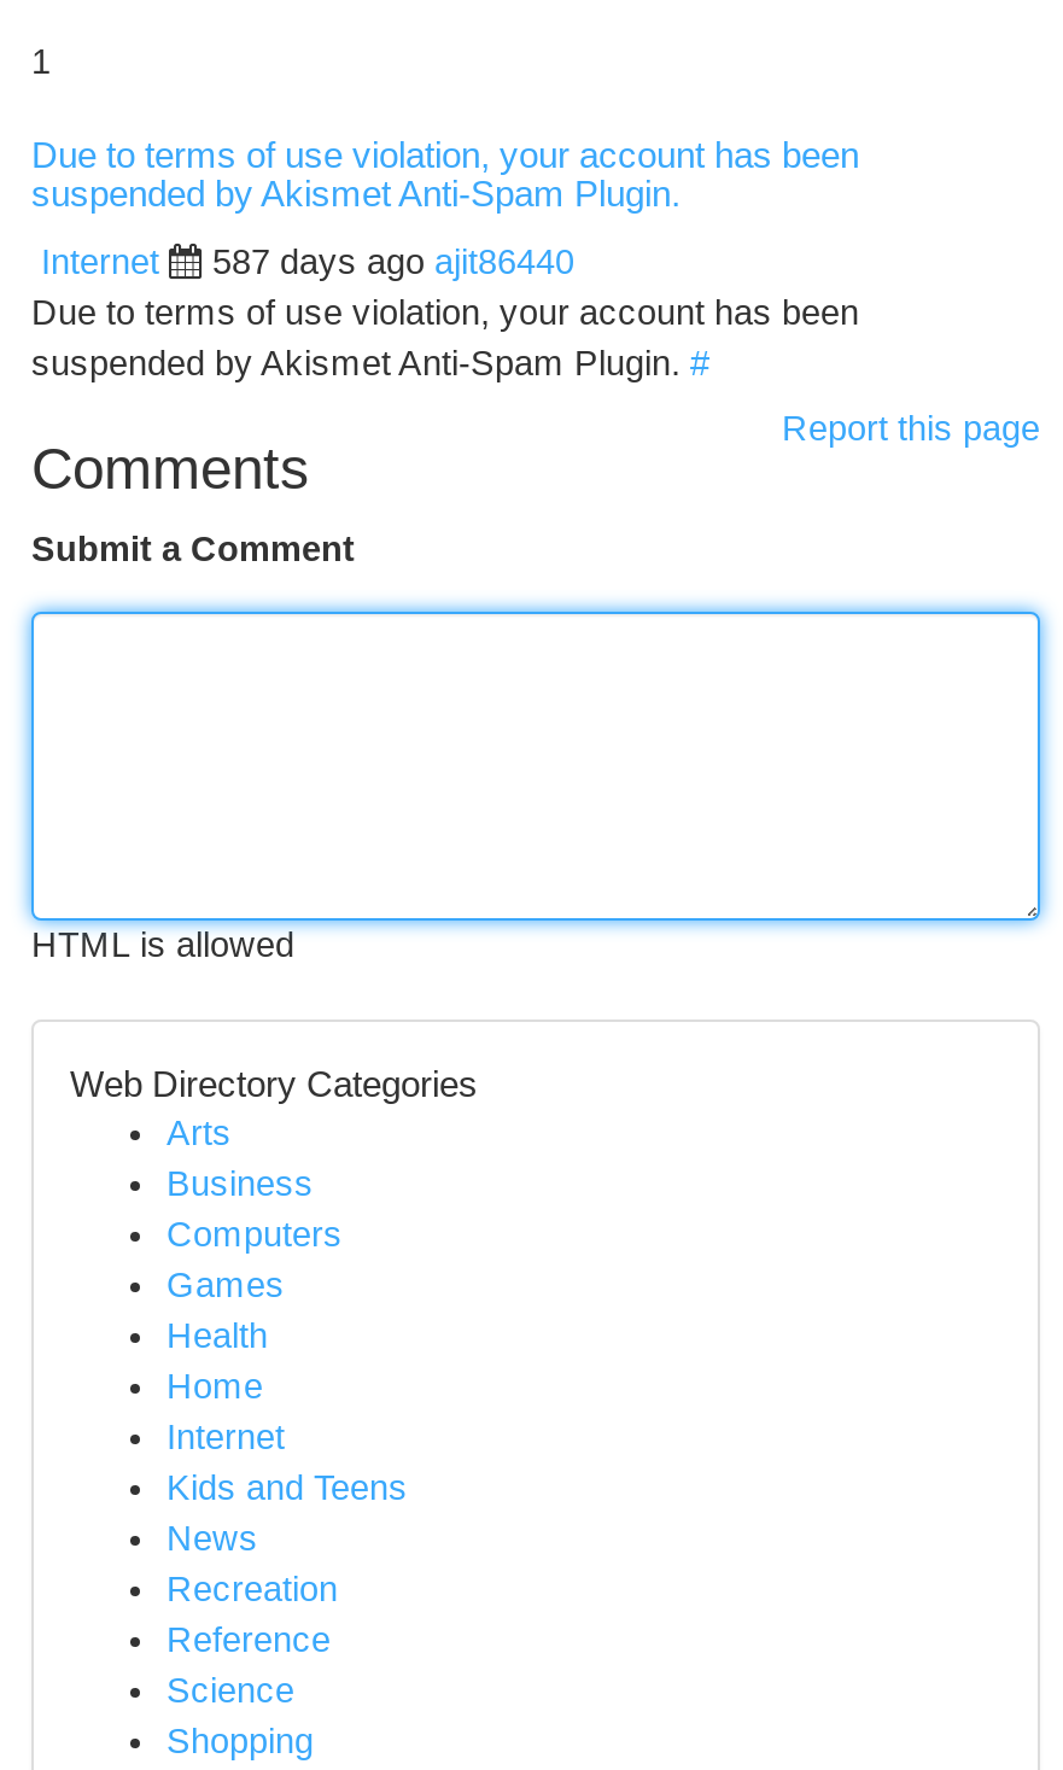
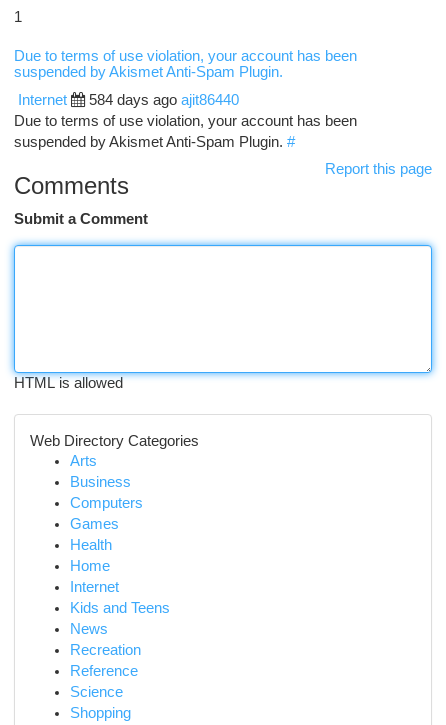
- Internet 587 days ago ajit86440
+ Internet 584 days ago ajit86440
